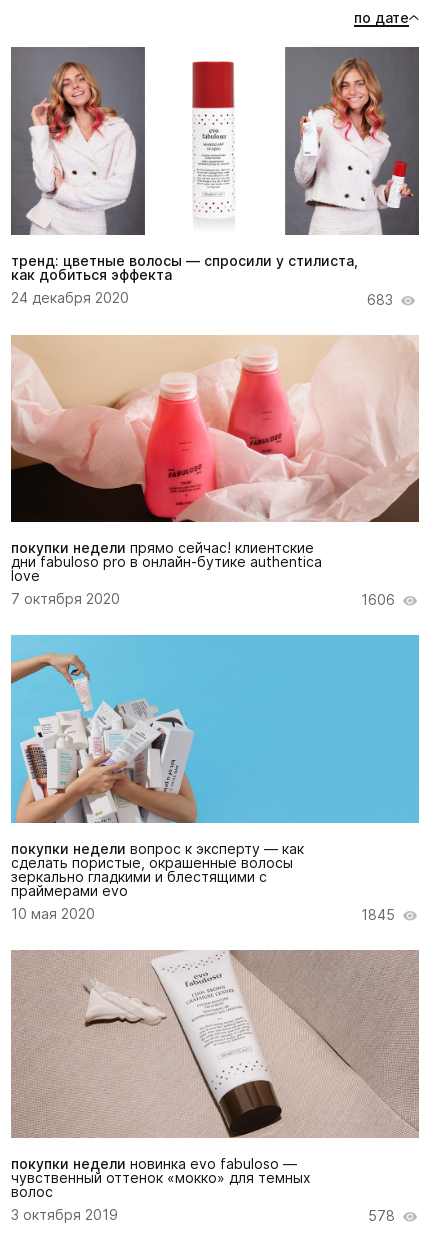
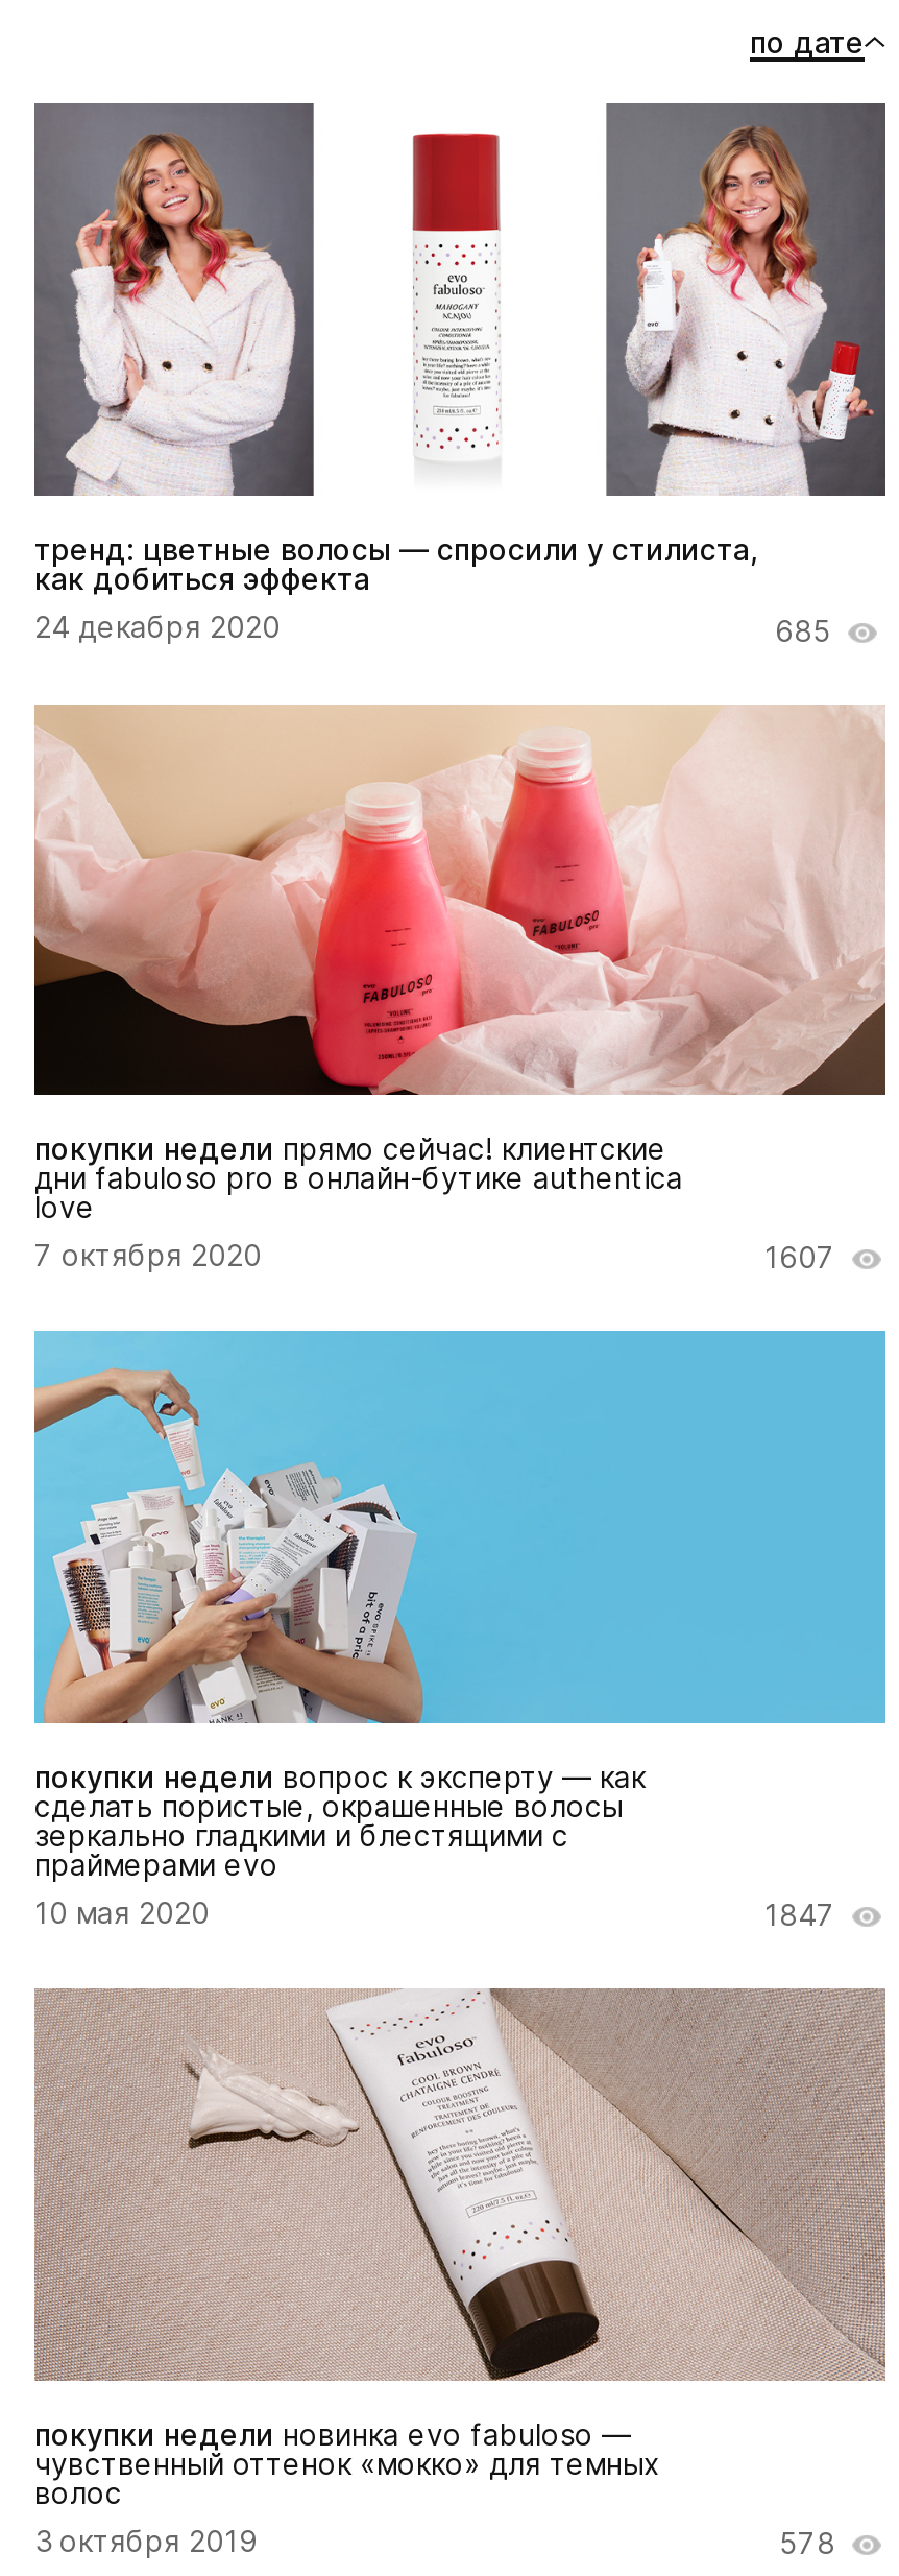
- 683
+ 685

- 1606
+ 1607

- 1845
+ 1847
